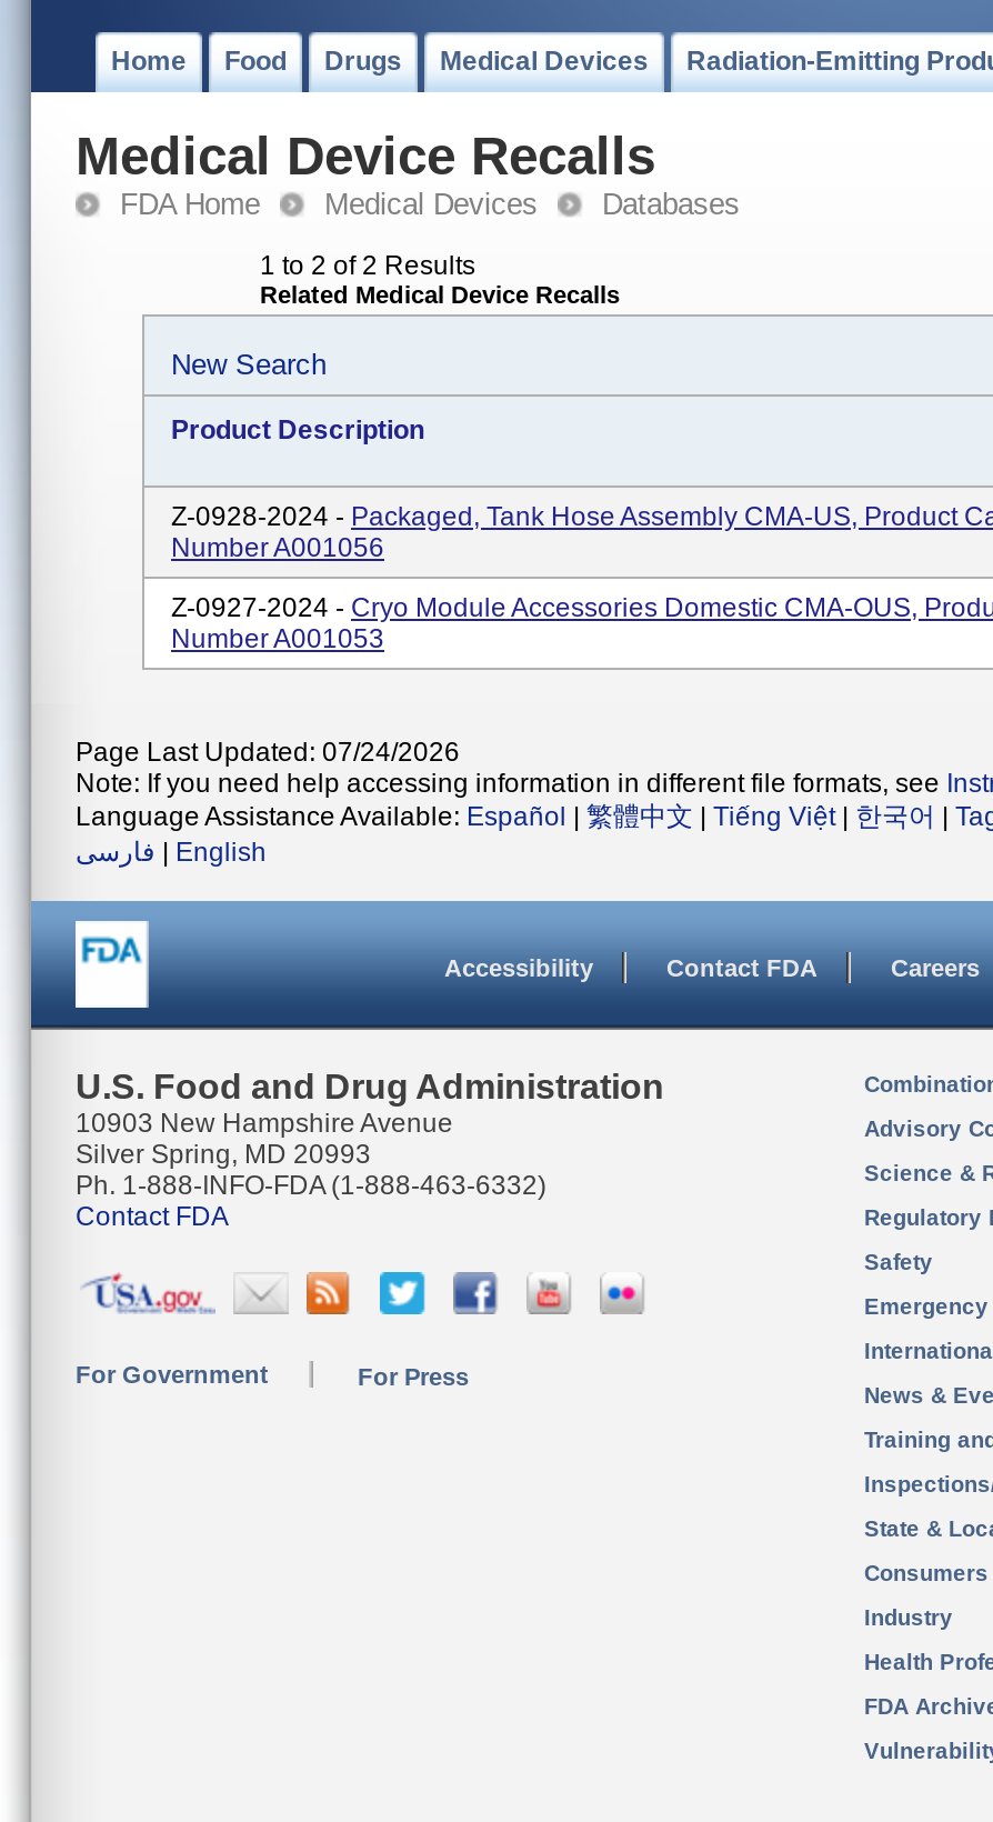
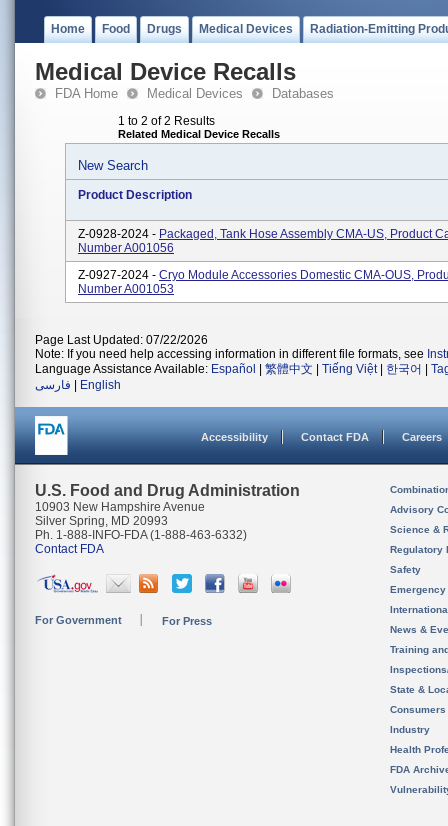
- Page Last Updated: 07/24/2026
+ Page Last Updated: 07/22/2026
